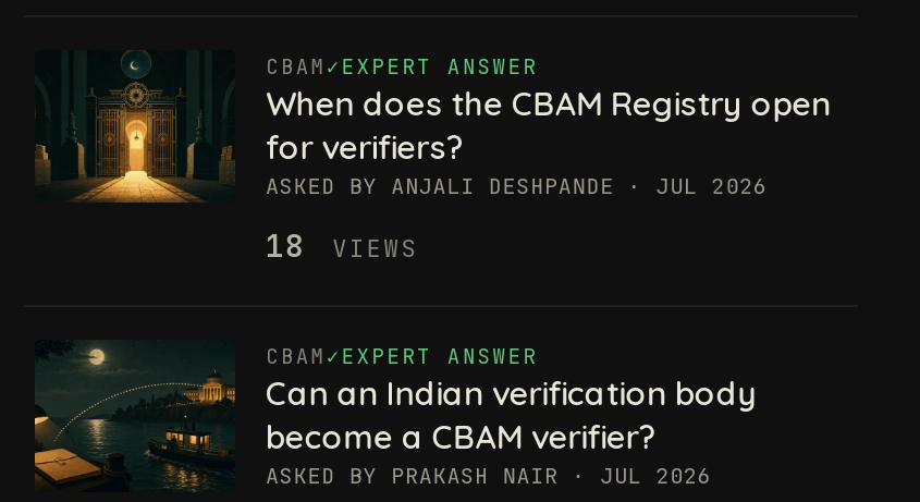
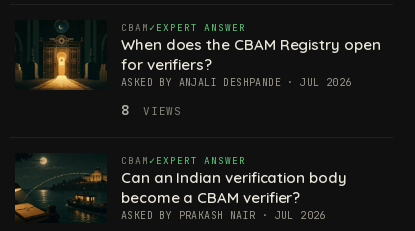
- 18 VIEWS
+ 8 VIEWS
